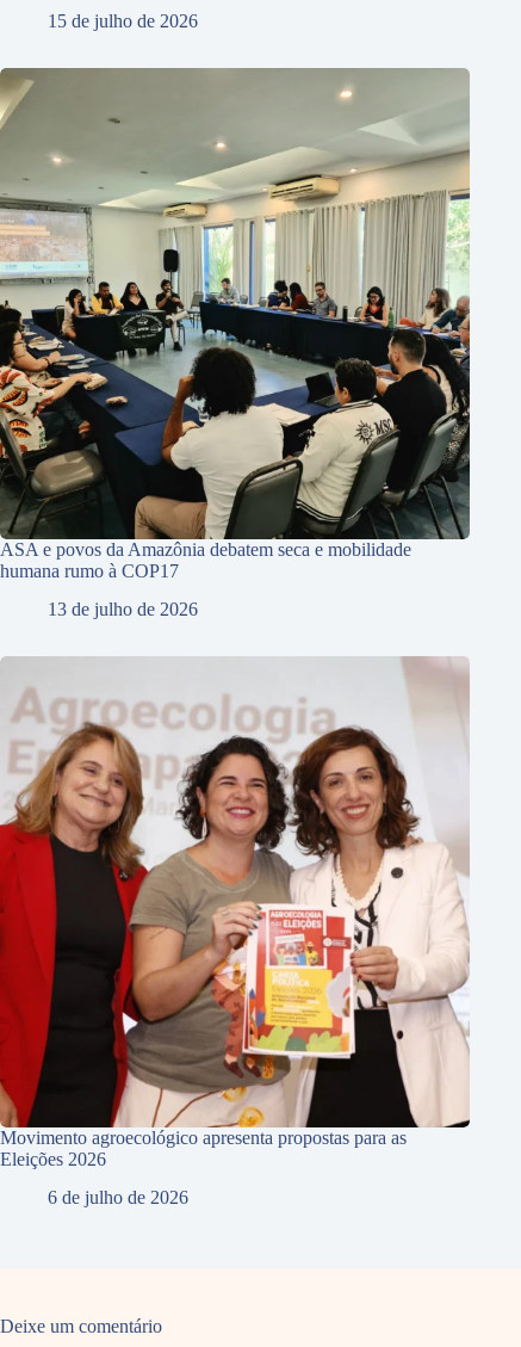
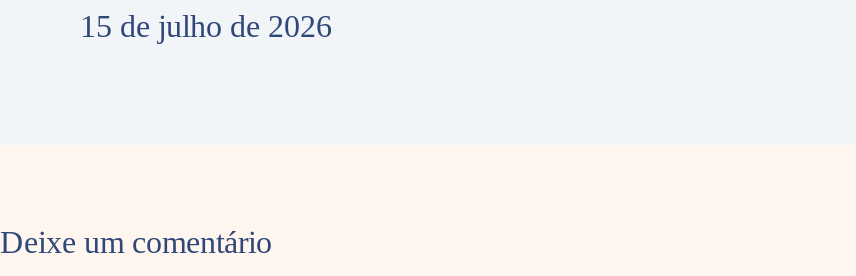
- [image]
- ASA e povos da Amazônia debatem seca e mobilidade
- humana rumo à COP17
- 13 de julho de 2026

- [image]
- Movimento agroecológico apresenta propostas para as
- Eleições 2026
- 6 de julho de 2026
